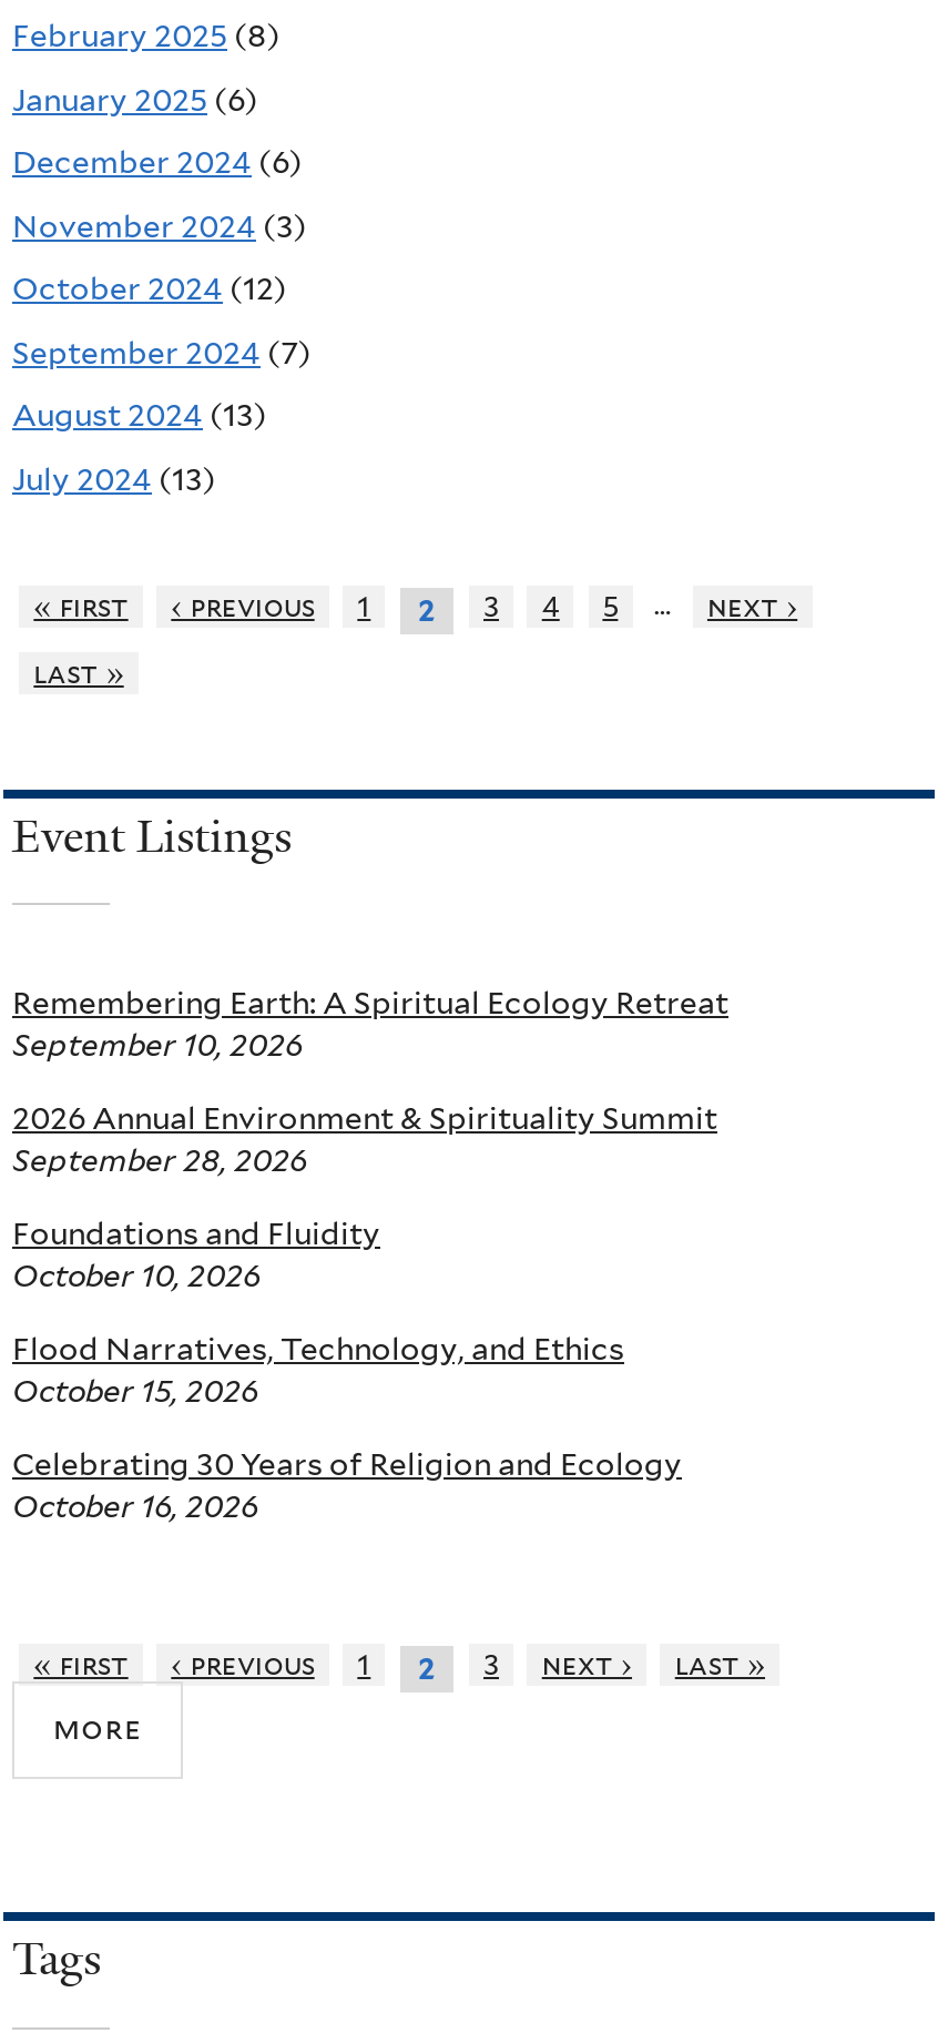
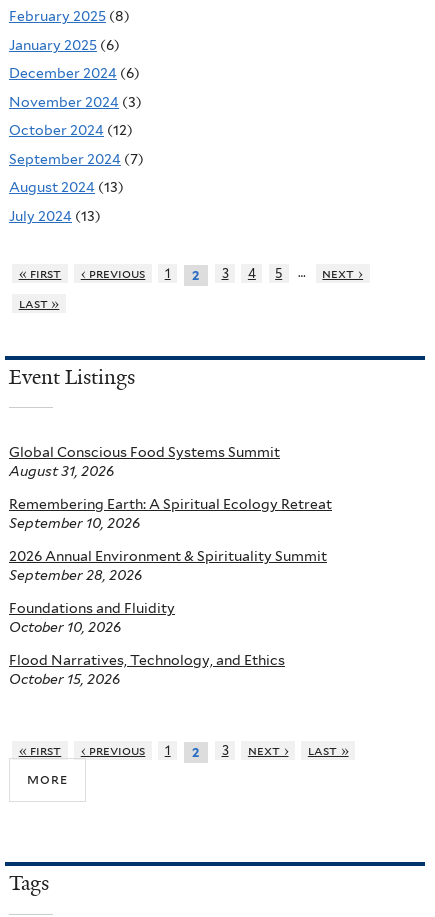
+ Global Conscious Food Systems Summit
+ August 31, 2026

moved down: Remembering Earth: A Spiritual Ecology Retreat | September 10, 2026 | 2026 Annual Environment & Spirituality Summit | September 28, 2026 | Foundations and Fluidity | October 10, 2026 | Flood Narratives, Technology, and Ethics | October 15, 2026

- Celebrating 30 Years of Religion and Ecology
- October 16, 2026
